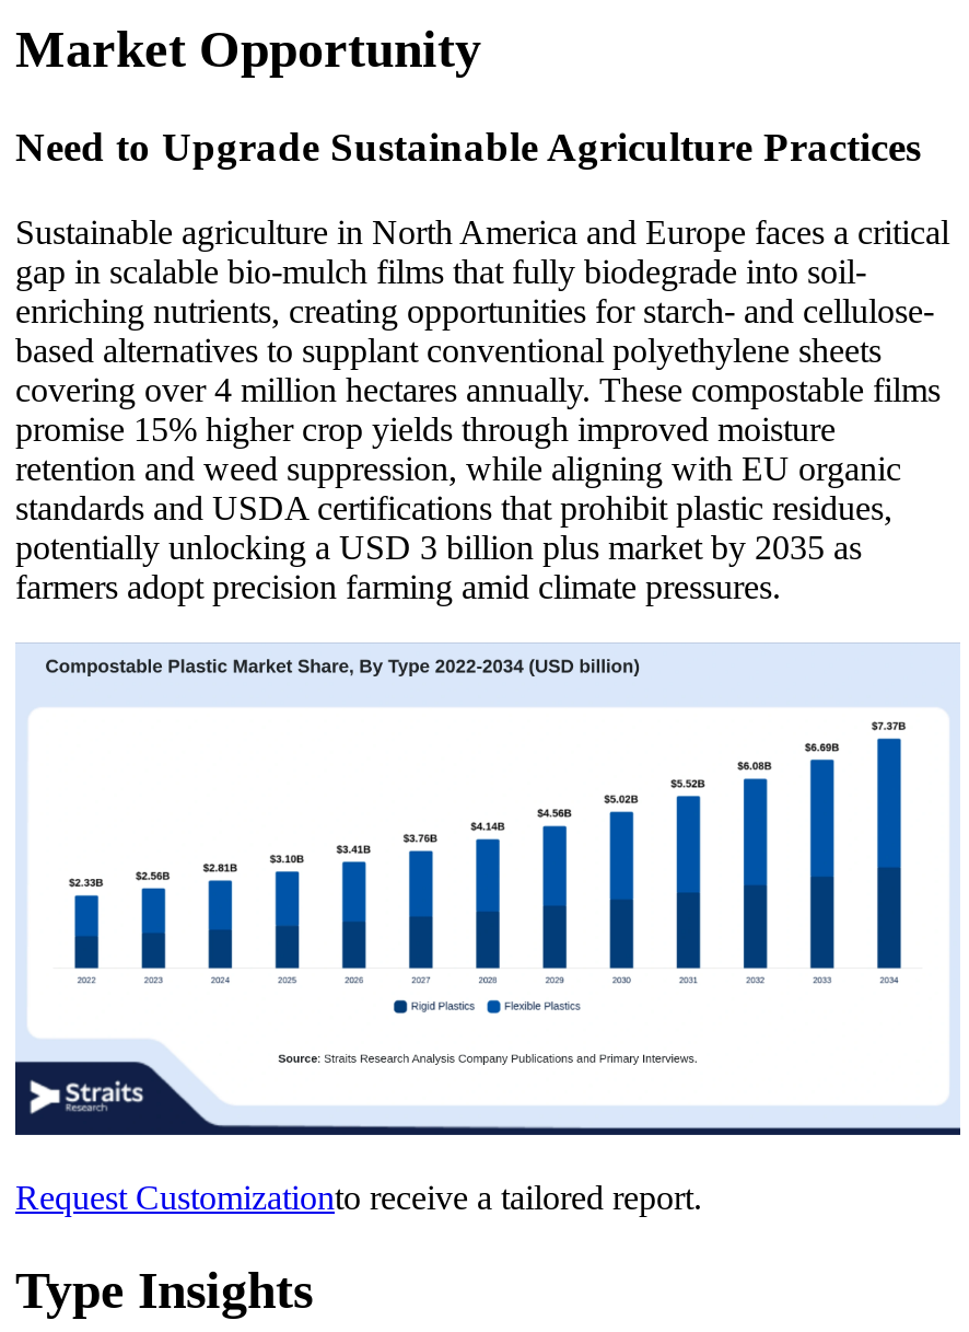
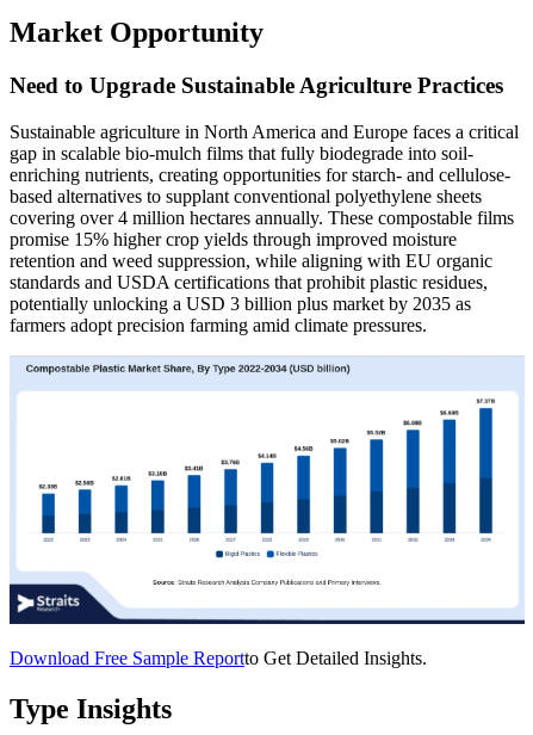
- Request Customizationto receive a tailored report.
+ Download Free Sample Reportto Get Detailed Insights.
